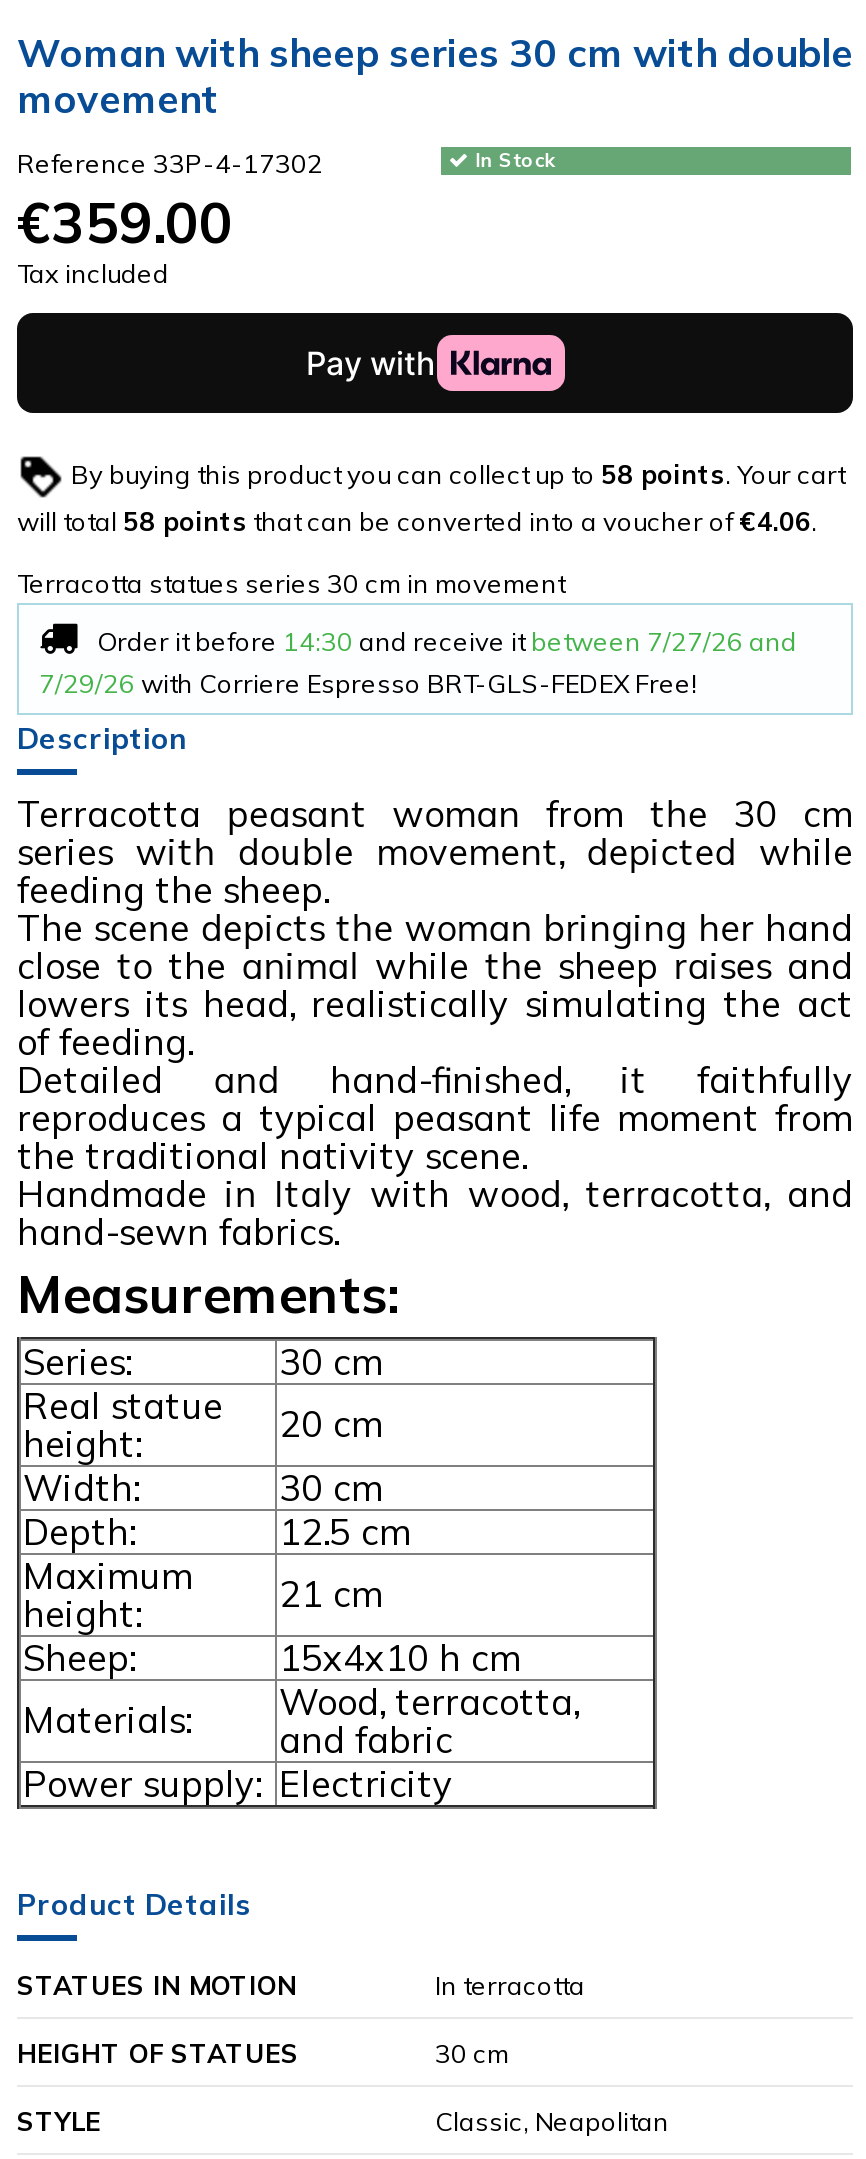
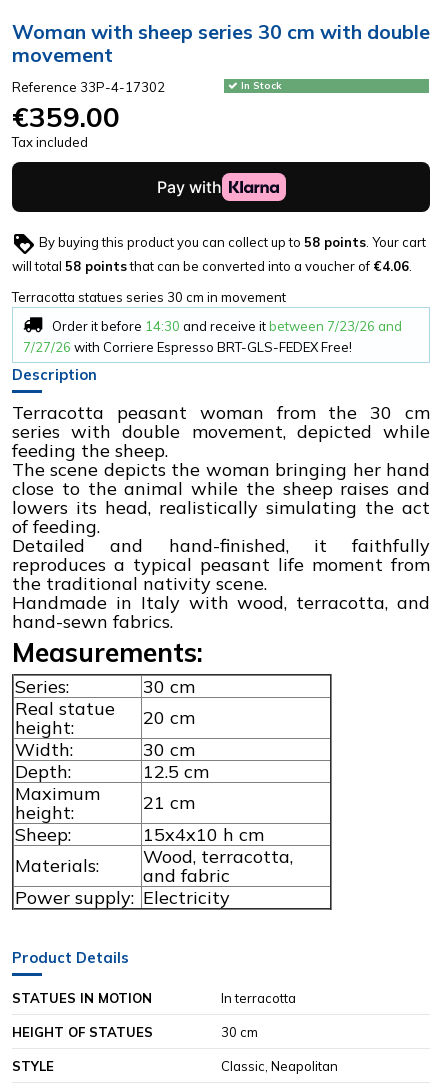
- Order it before 14:30 and receive it between 7/27/26 and
+ Order it before 14:30 and receive it between 7/23/26 and

- 7/29/26 with Corriere Espresso BRT-GLS-FEDEX Free!
+ 7/27/26 with Corriere Espresso BRT-GLS-FEDEX Free!
